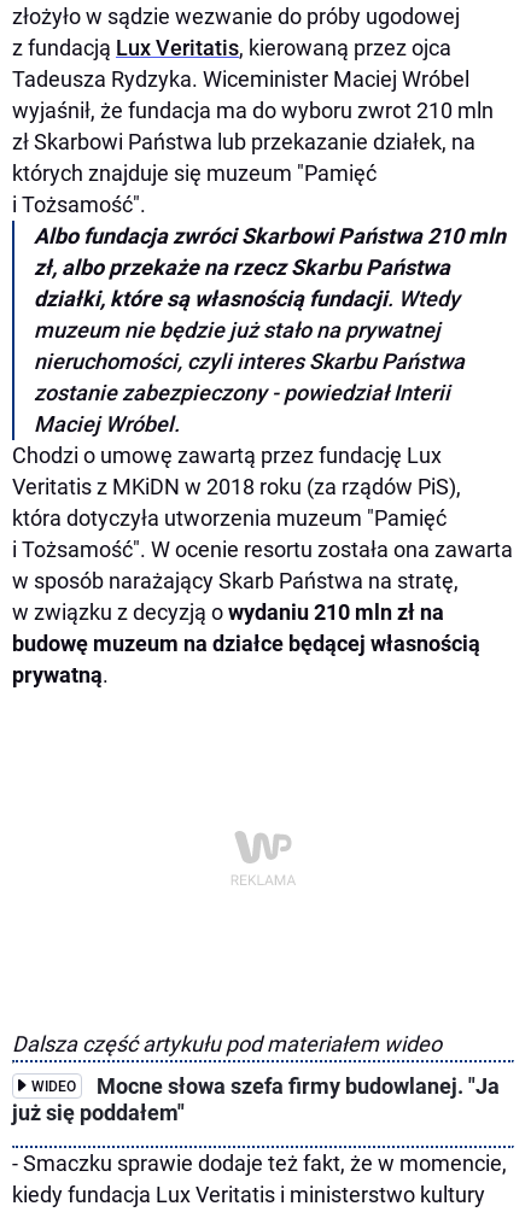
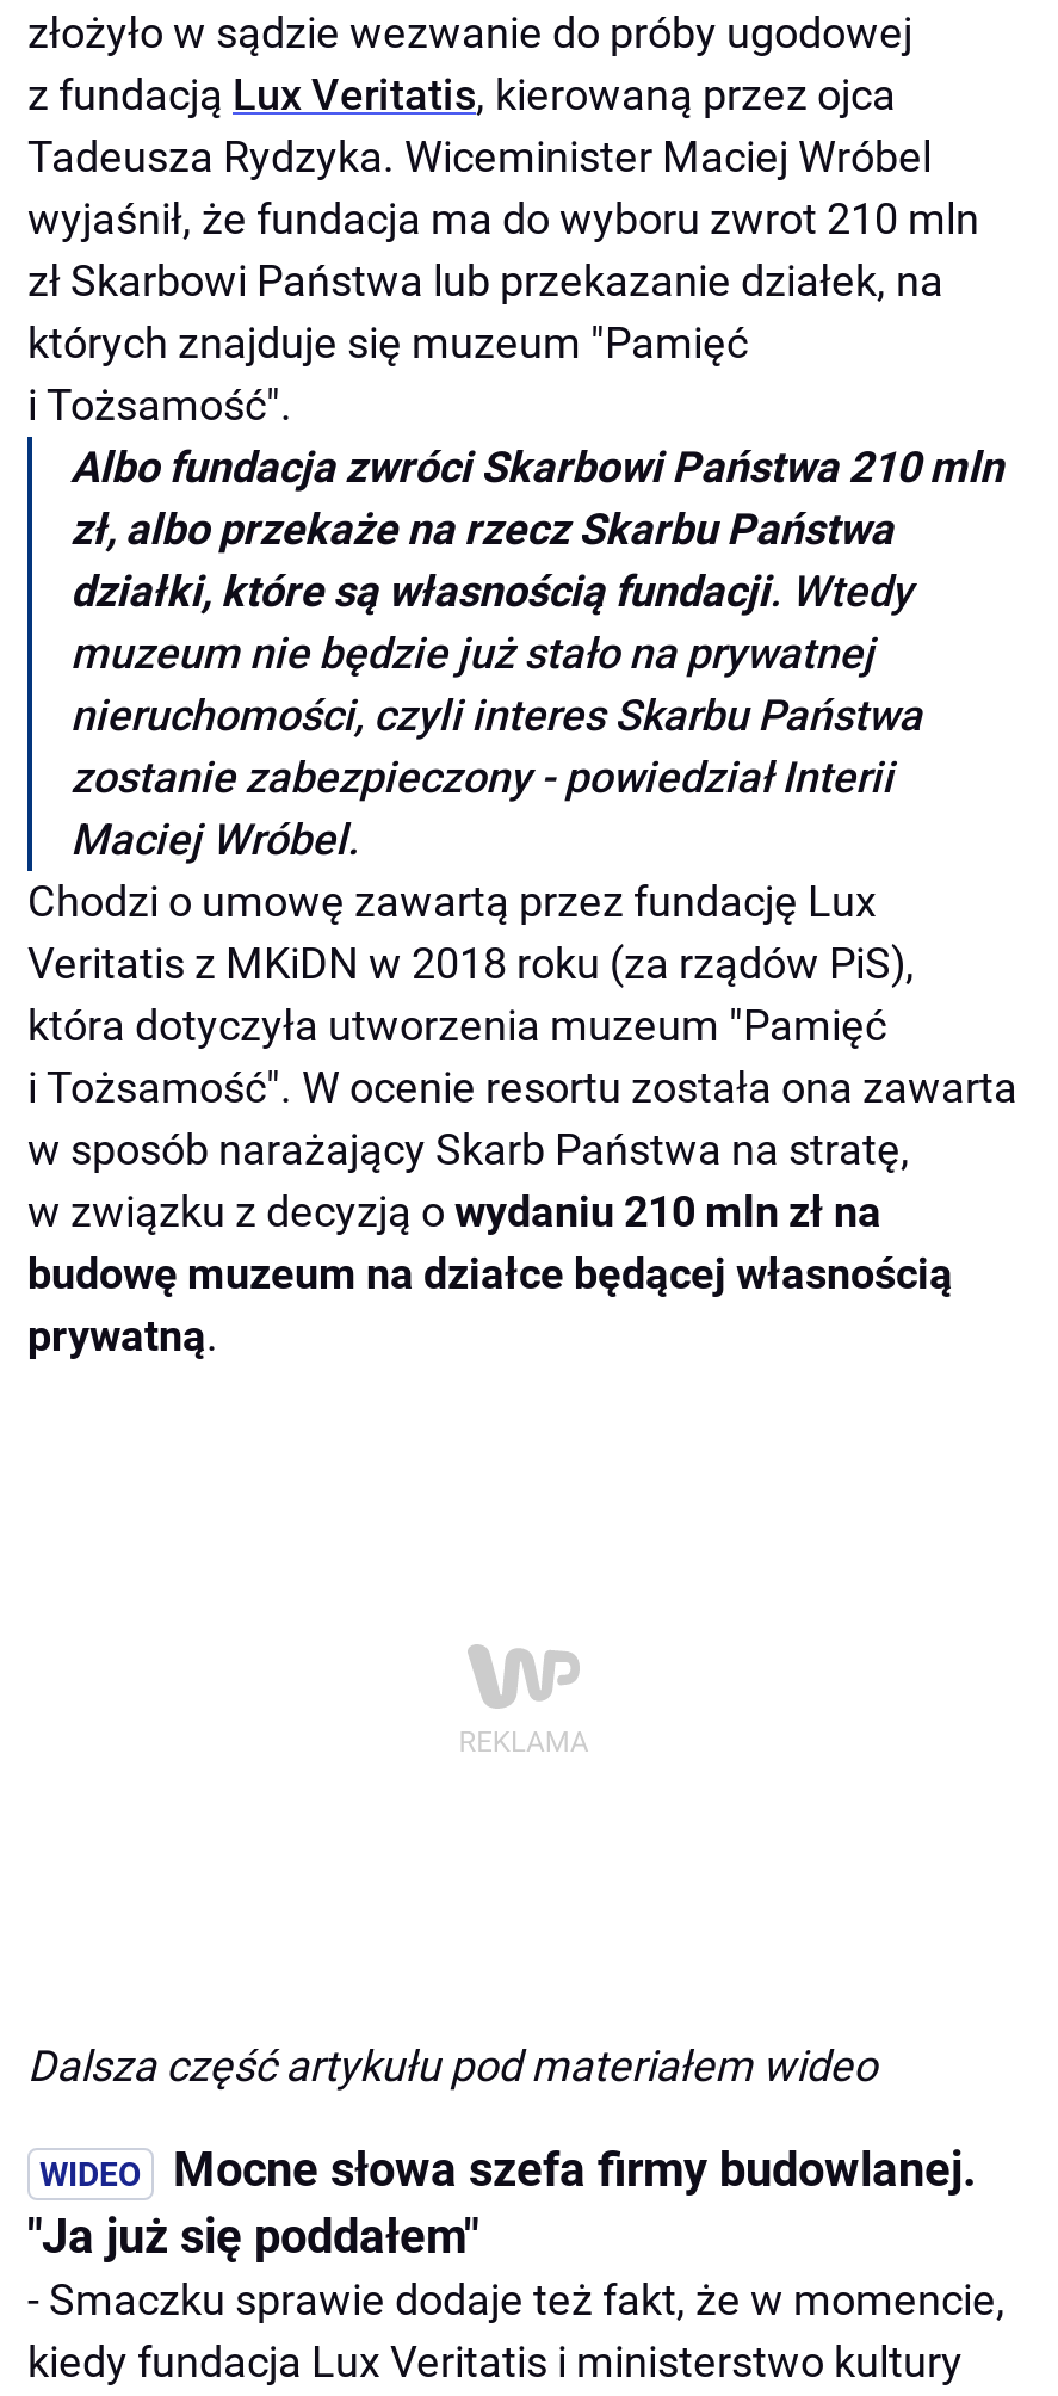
- WIDEO
- Mocne słowa szefa firmy budowlanej. "Ja
- już się poddałem"
+ Mocne słowa szefa firmy budowlanej.
+ "Ja już się poddałem"
